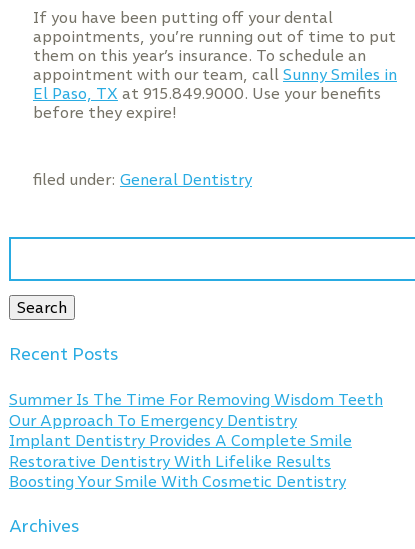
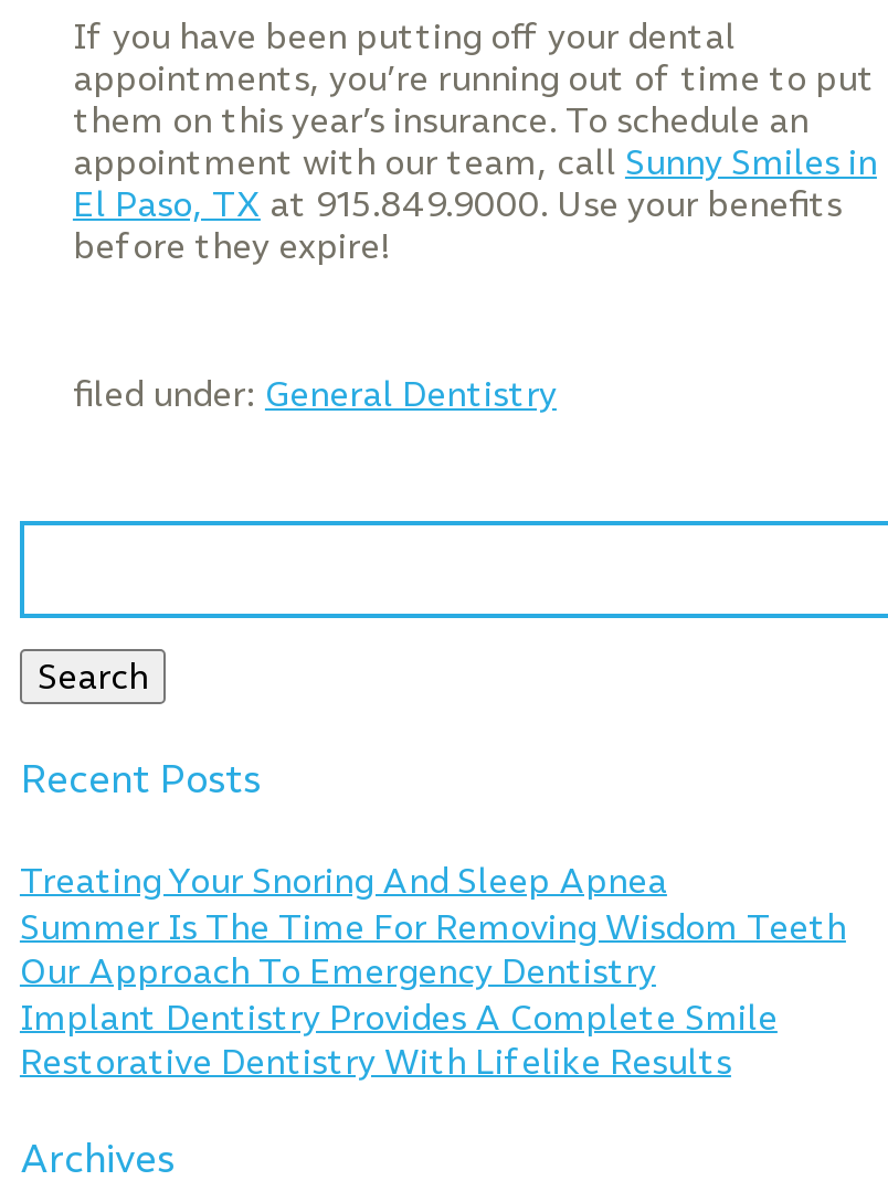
+ Treating Your Snoring And Sleep Apnea

moved down: Summer Is The Time For Removing Wisdom Teeth | Our Approach To Emergency Dentistry | Implant Dentistry Provides A Complete Smile | Restorative Dentistry With Lifelike Results

- Boosting Your Smile With Cosmetic Dentistry
